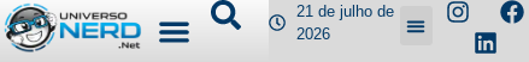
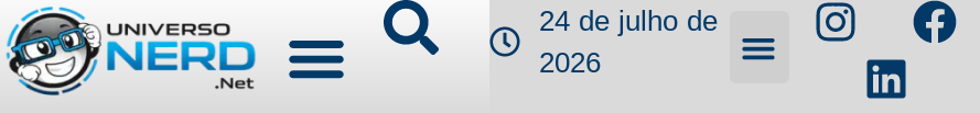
- 21 de julho de
+ 24 de julho de
